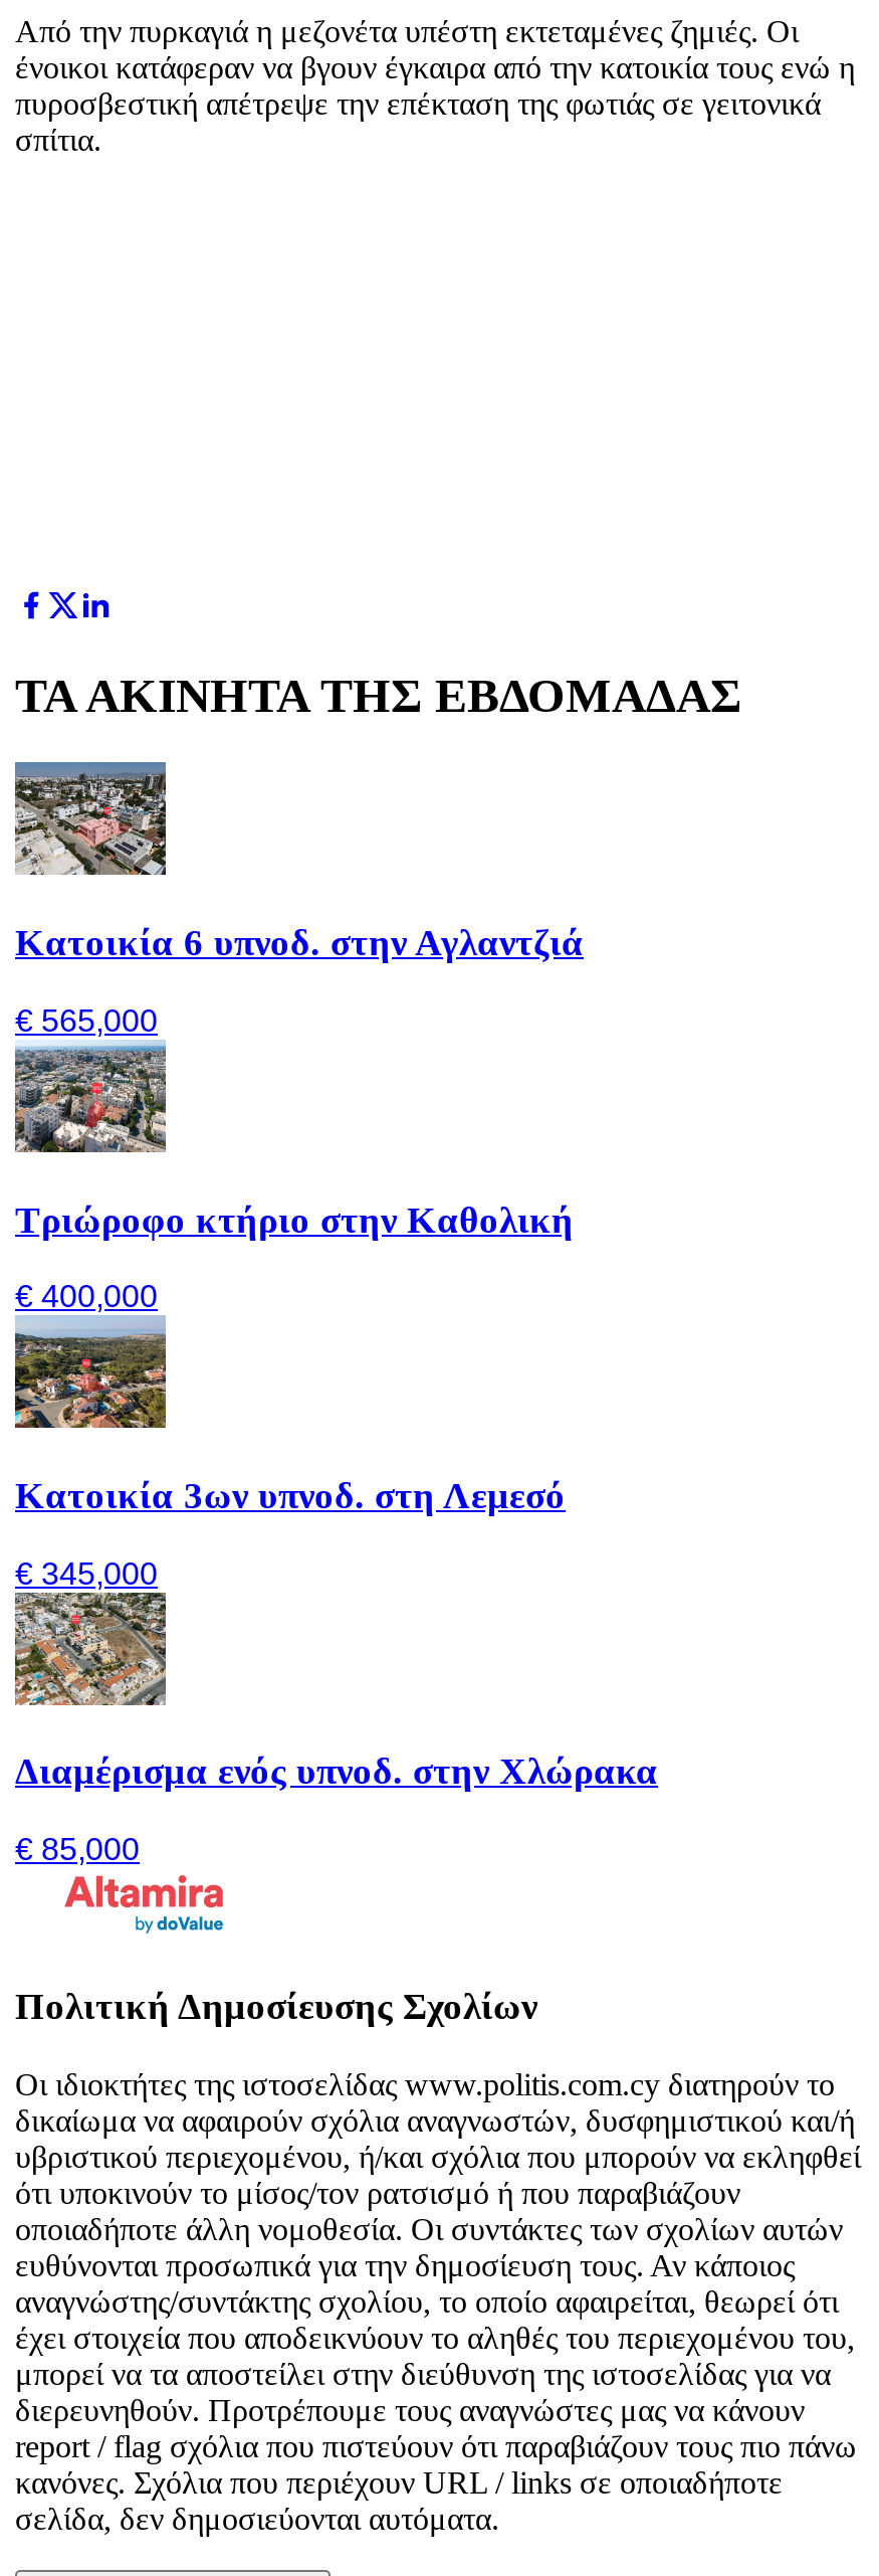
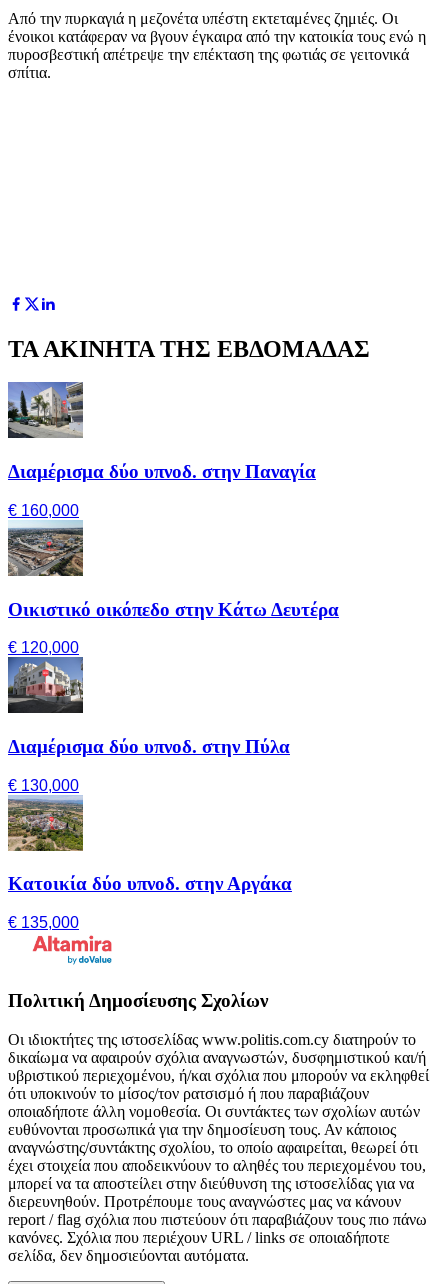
- [image]
- Κατοικία 6 υπνοδ. στην Αγλαντζιά
+ [image]
+ Διαμέρισμα δύο υπνοδ. στην Παναγία

- € 565,000
+ € 160,000

- [image]
- Τριώροφο κτήριο στην Καθολική
+ [image]
+ Οικιστικό οικόπεδο στην Κάτω Δευτέρα

- € 400,000
+ € 120,000

- [image]
- Κατοικία 3ων υπνοδ. στη Λεμεσό
+ [image]
+ Διαμέρισμα δύο υπνοδ. στην Πύλα

- € 345,000
+ € 130,000

- [image]
- Διαμέρισμα ενός υπνοδ. στην Χλώρακα
+ [image]
+ Κατοικία δύο υπνοδ. στην Αργάκα

- € 85,000
+ € 135,000
